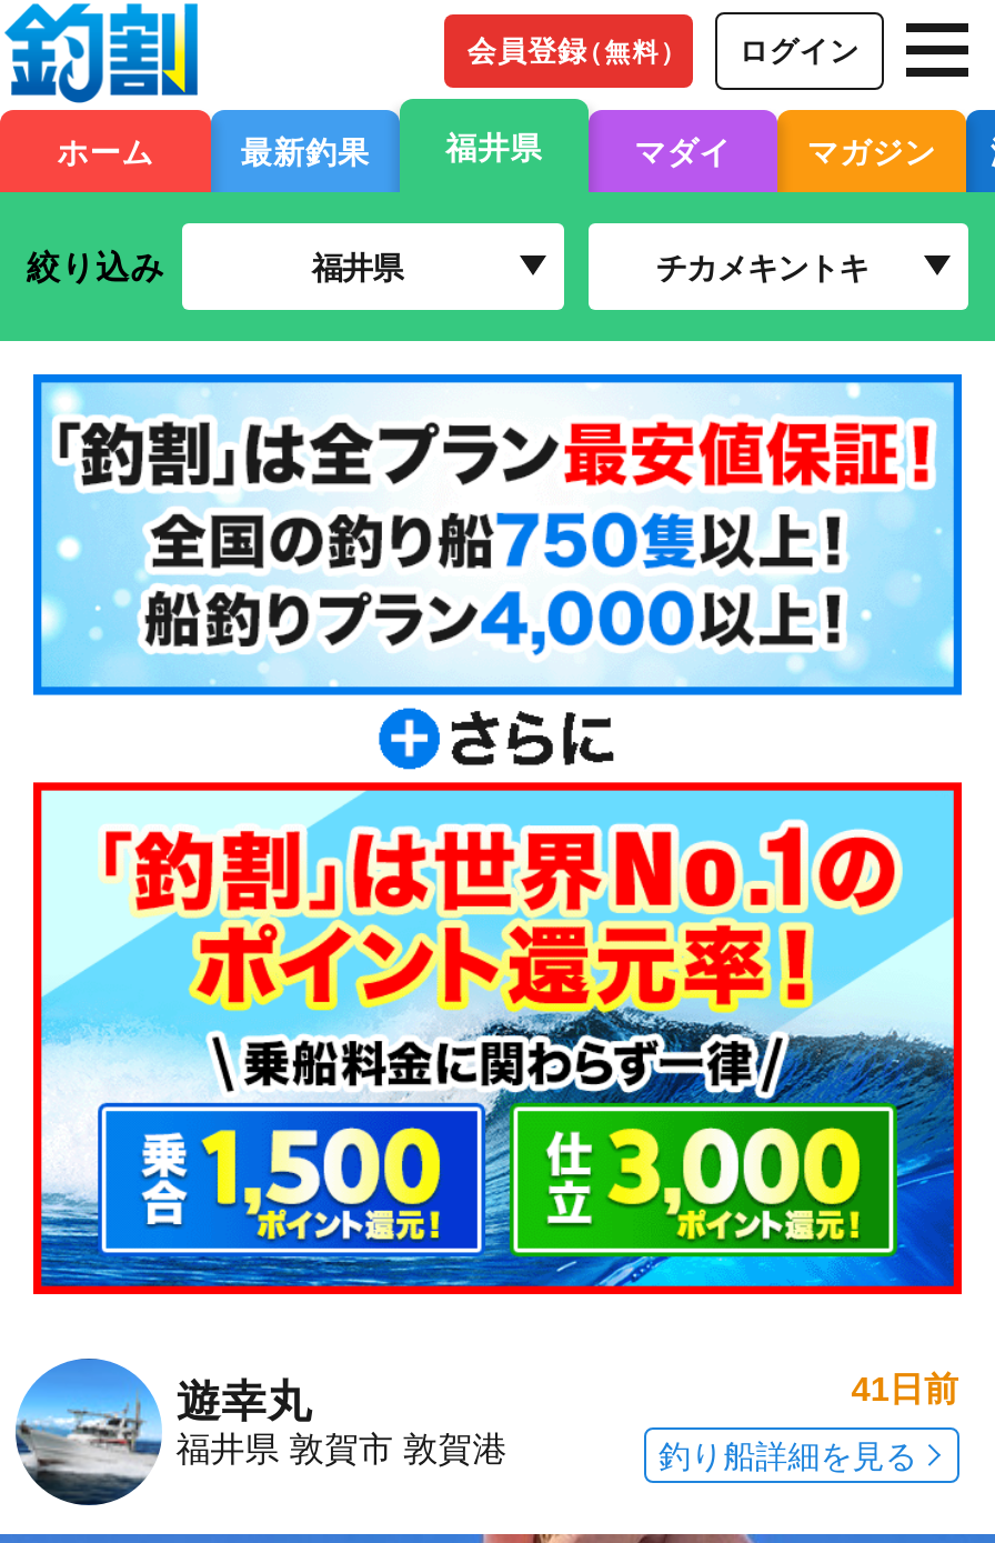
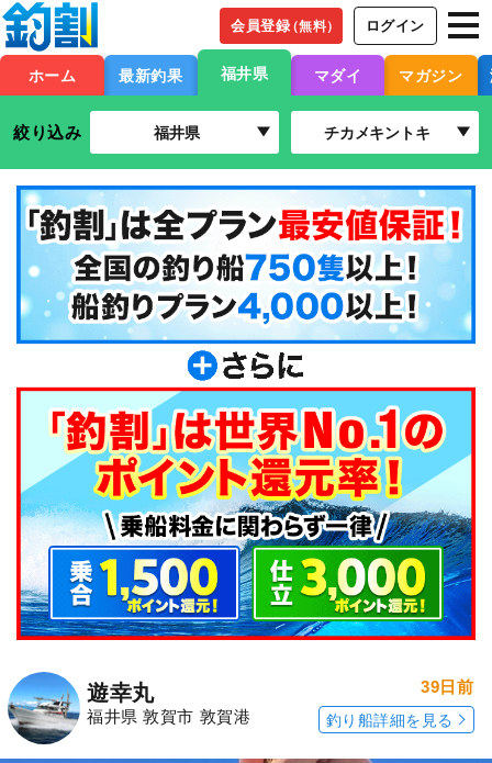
- 41日前
+ 39日前
